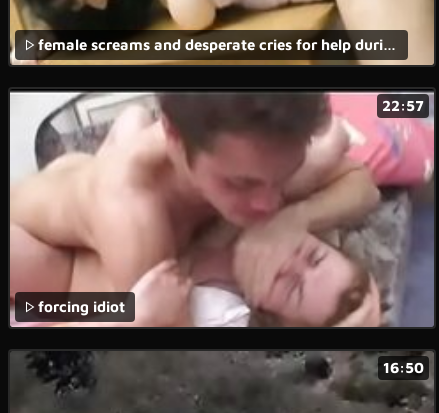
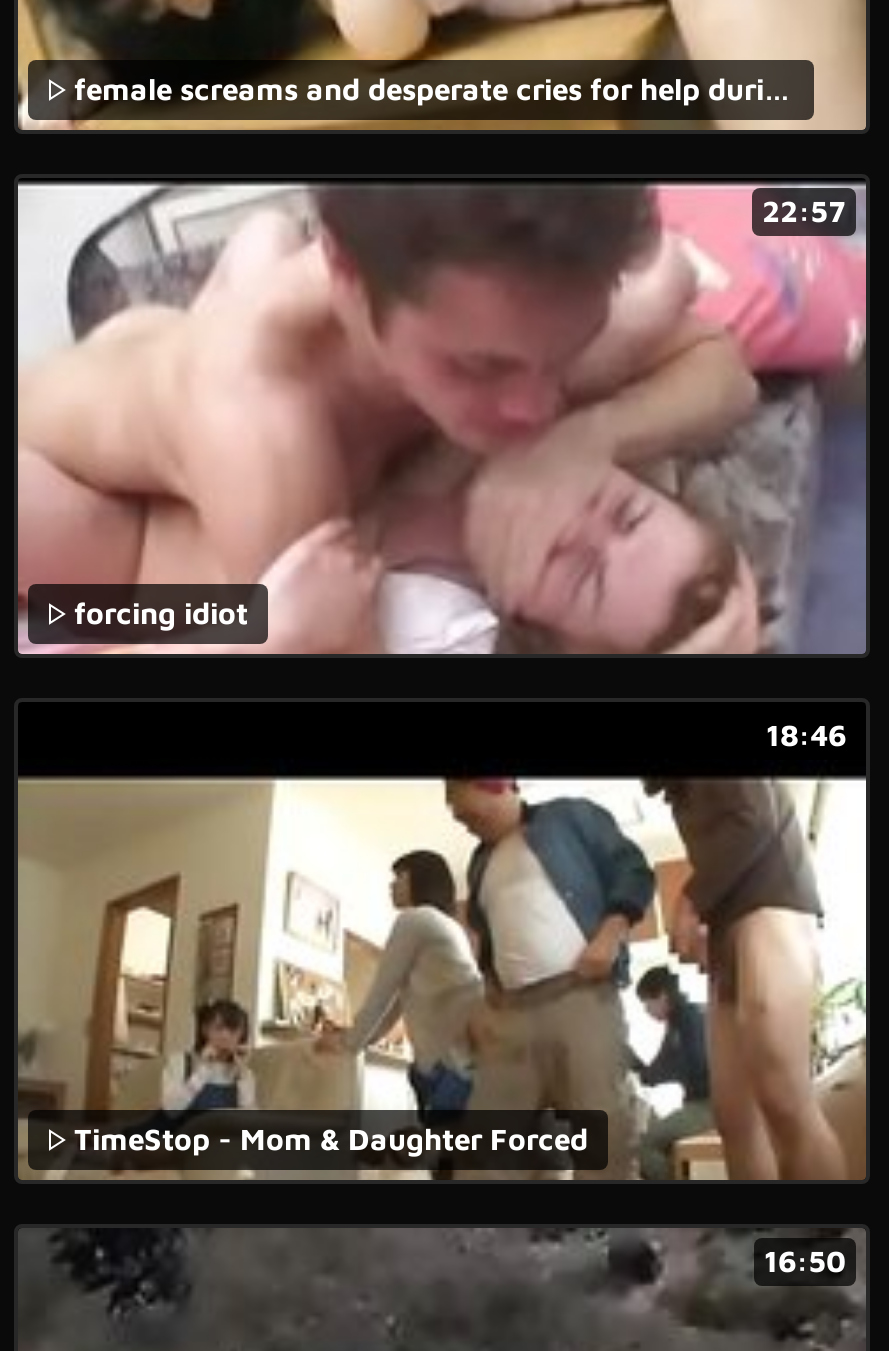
+ [image]
+ TimeStop - Mom & Daughter Forced

+ 18:46
